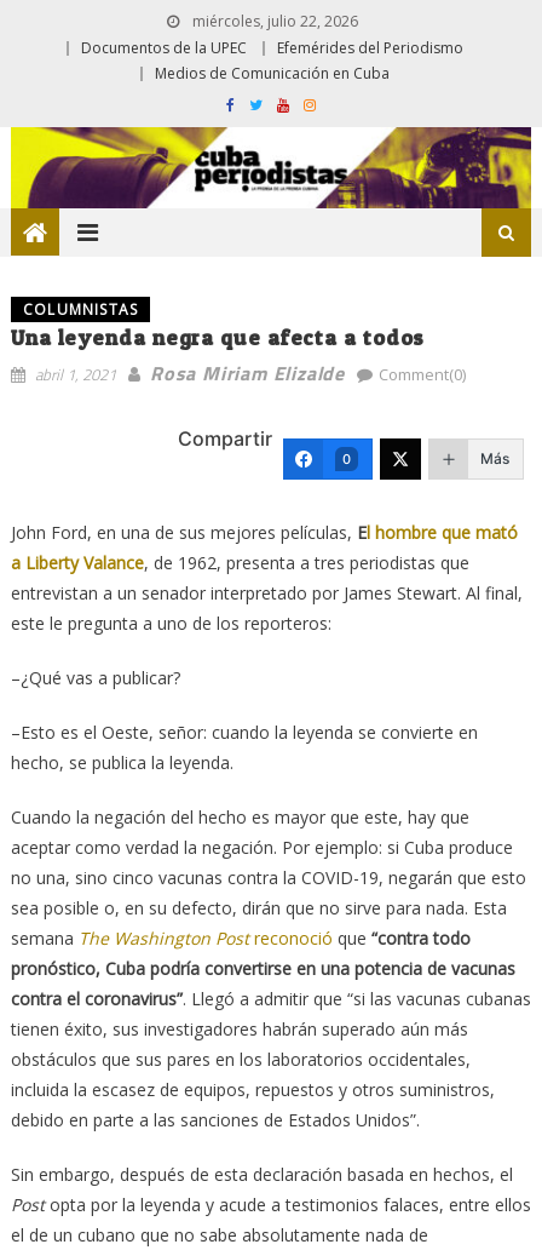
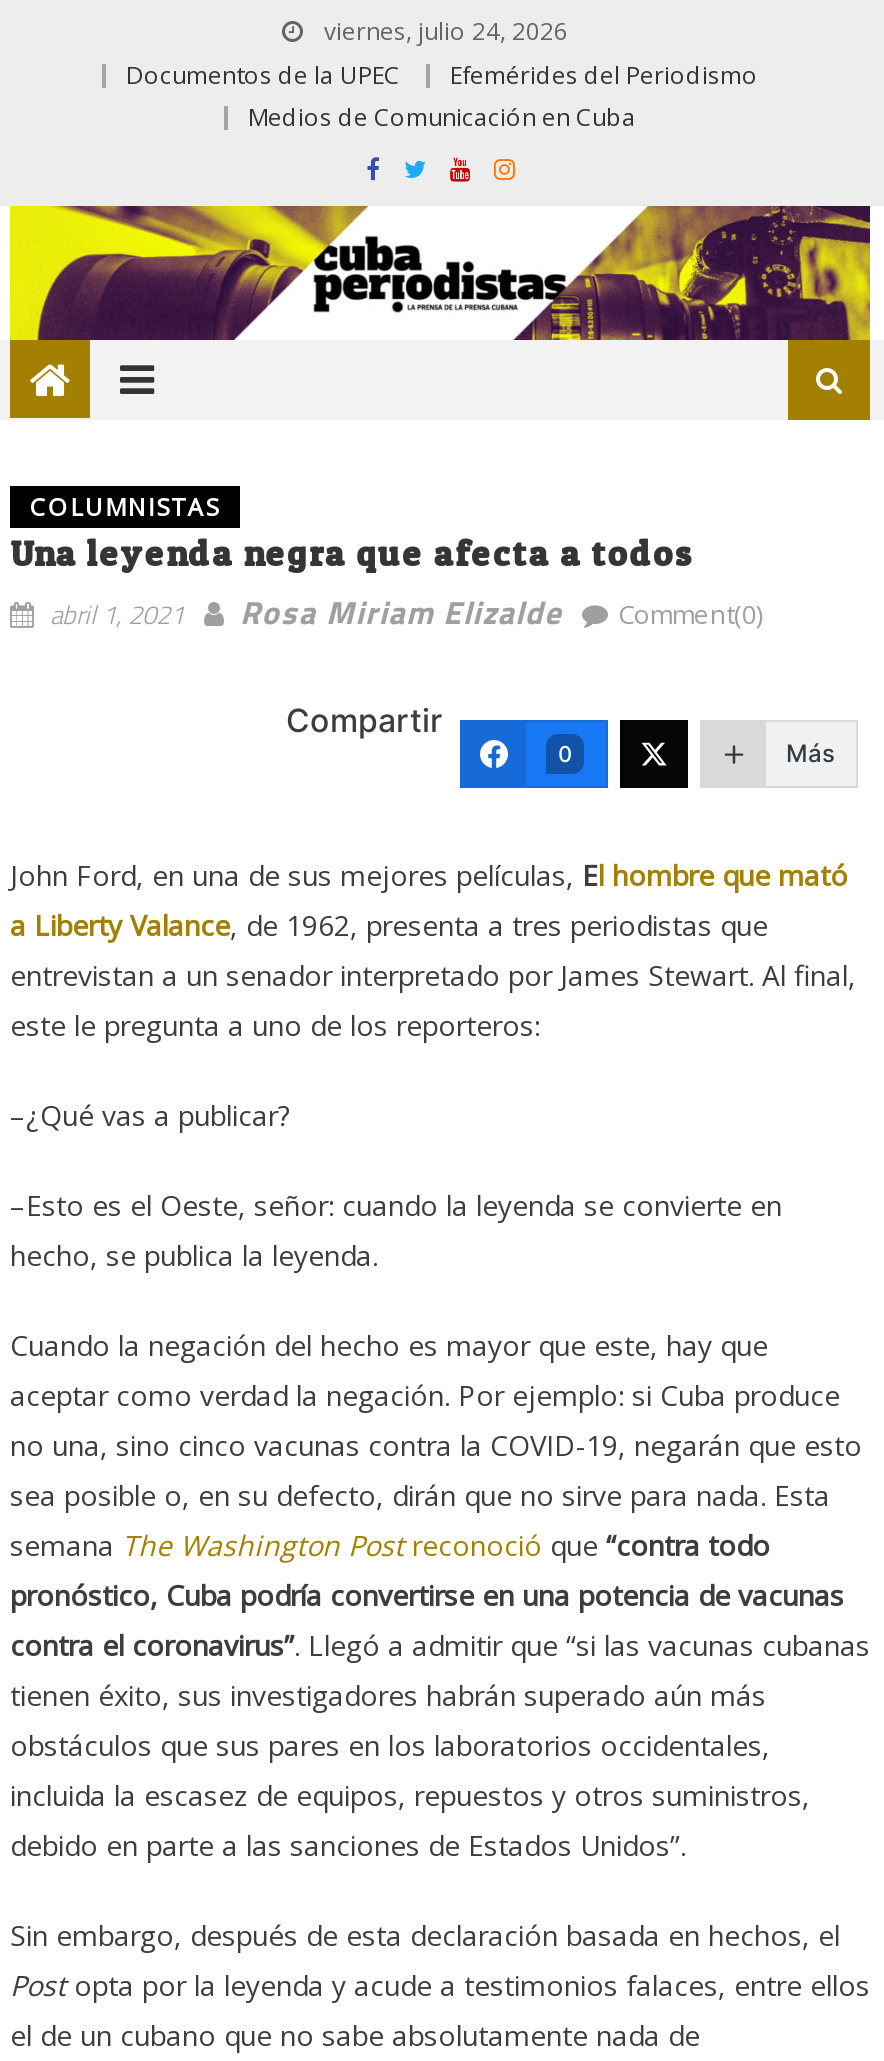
- miércoles, julio 22, 2026
+ viernes, julio 24, 2026
